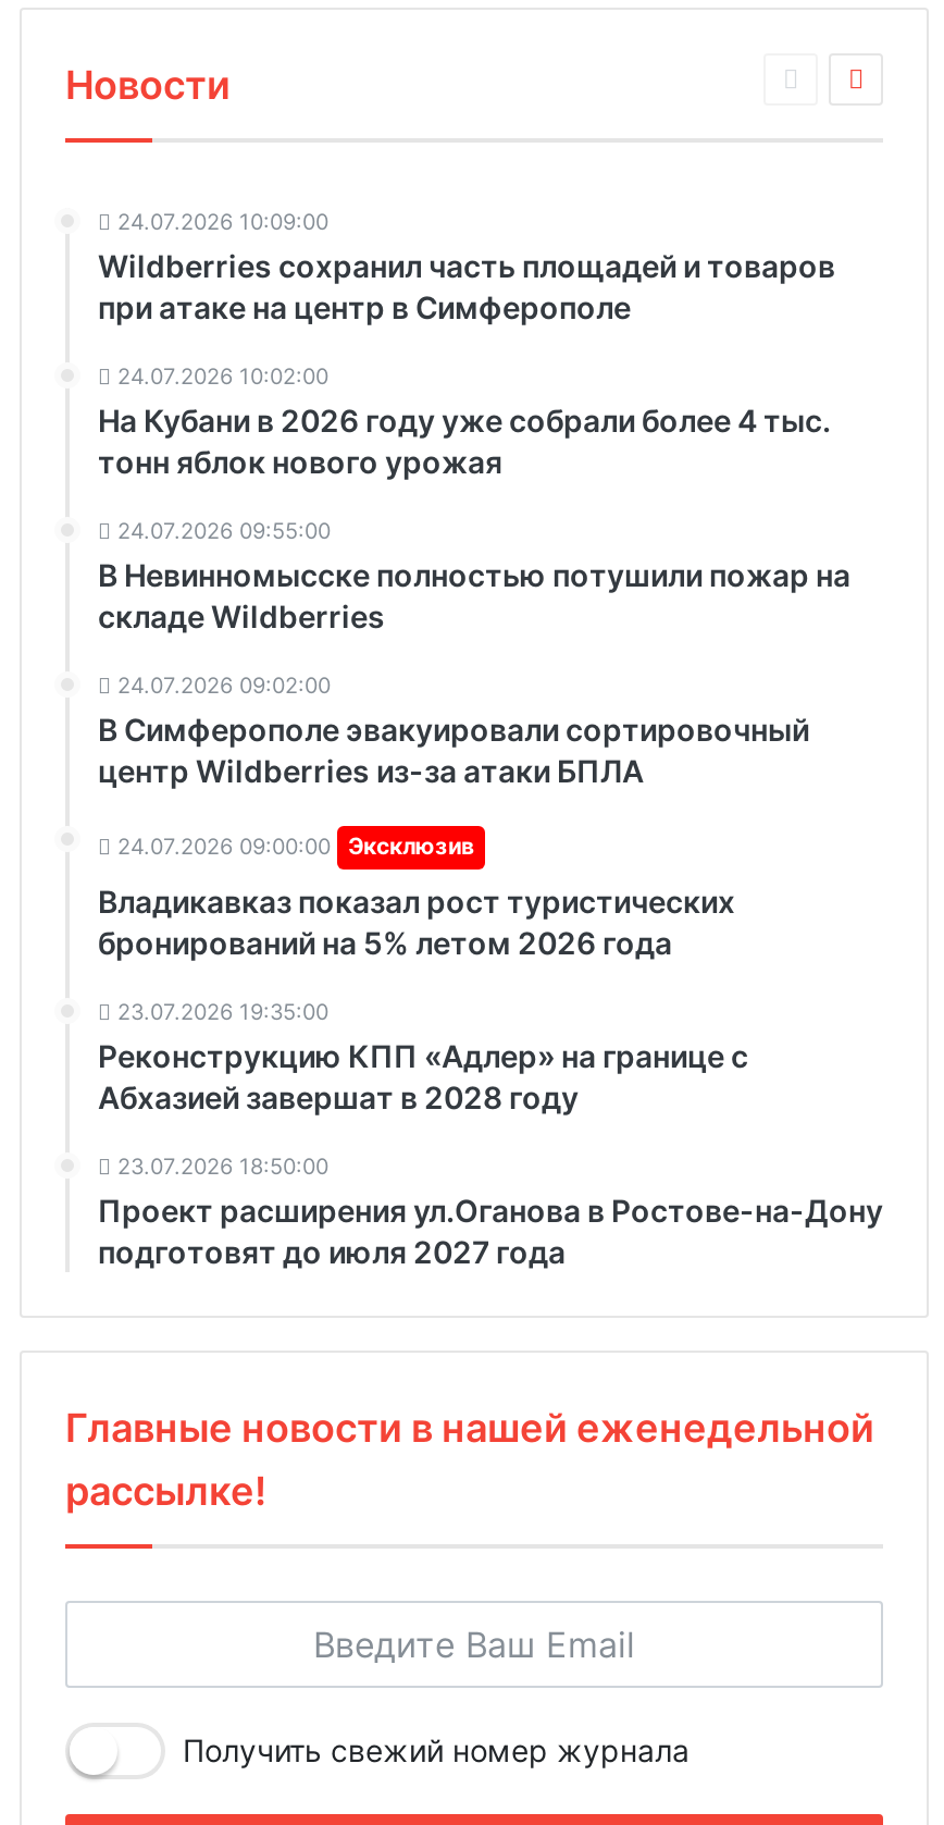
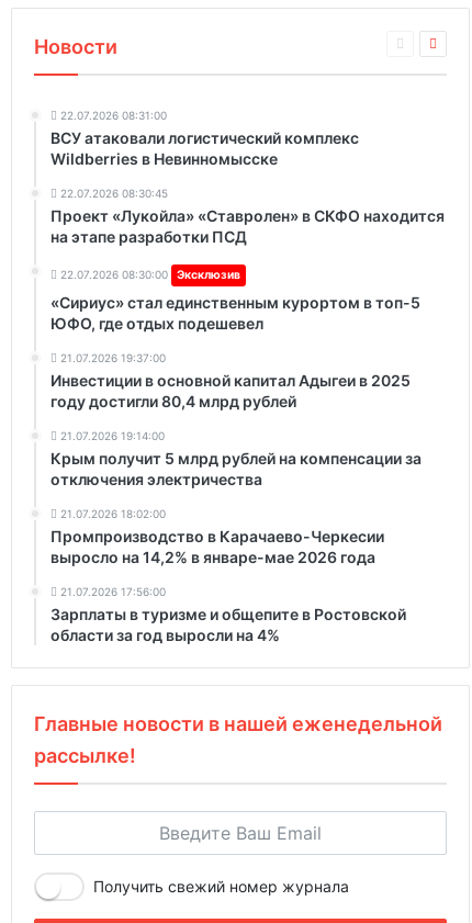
- 24.07.2026 10:09:00
- Wildberries сохранил часть площадей и товаров
- при атаке на центр в Симферополе
- 24.07.2026 10:02:00
- На Кубани в 2026 году уже собрали более 4 тыс.
- тонн яблок нового урожая
- 24.07.2026 09:55:00
- В Невинномысске полностью потушили пожар на
- складе Wildberries
- 24.07.2026 09:02:00
- В Симферополе эвакуировали сортировочный
- центр Wildberries из-за атаки БПЛА
- 24.07.2026 09:00:00
+ 22.07.2026 08:31:00
+ ВСУ атаковали логистический комплекс
+ Wildberries в Невинномысске
+ 22.07.2026 08:30:45
+ Проект «Лукойла» «Ставролен» в СКФО находится
+ на этапе разработки ПСД
+ 22.07.2026 08:30:00

moved up: Эксклюзив

- Владикавказ показал рост туристических
- бронирований на 5% летом 2026 года
- 23.07.2026 19:35:00
- Реконструкцию КПП «Адлер» на границе с
- Абхазией завершат в 2028 году
- 23.07.2026 18:50:00
- Проект расширения ул.Оганова в Ростове-на-Дону
- подготовят до июля 2027 года
+ «Сириус» стал единственным курортом в топ-5
+ ЮФО, где отдых подешевел
+ 21.07.2026 19:37:00
+ Инвестиции в основной капитал Адыгеи в 2025
+ году достигли 80,4 млрд рублей
+ 21.07.2026 19:14:00
+ Крым получит 5 млрд рублей на компенсации за
+ отключения электричества
+ 21.07.2026 18:02:00
+ Промпроизводство в Карачаево-Черкесии
+ выросло на 14,2% в январе-мае 2026 года
+ 21.07.2026 17:56:00
+ Зарплаты в туризме и общепите в Ростовской
+ области за год выросли на 4%
